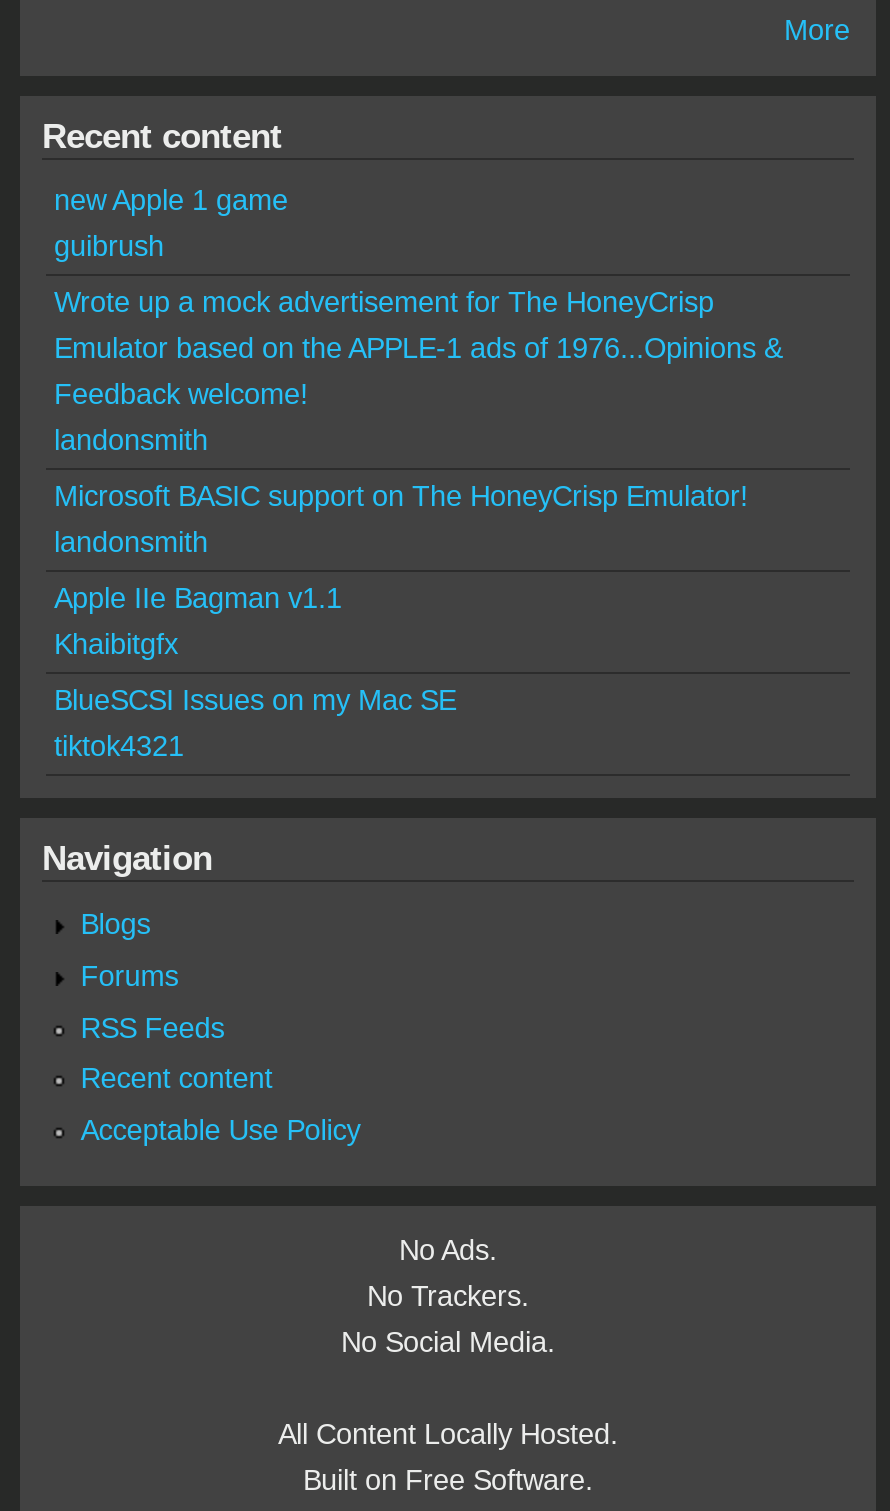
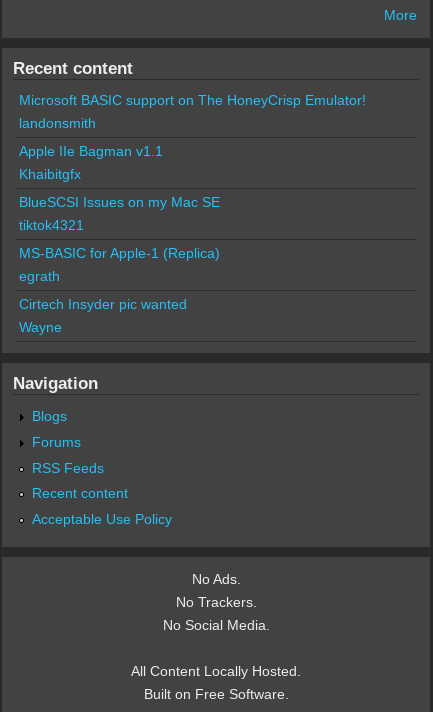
- new Apple 1 game
- guibrush
- Wrote up a mock advertisement for The HoneyCrisp
- Emulator based on the APPLE-1 ads of 1976...Opinions &
- Feedback welcome!
- landonsmith

moved up: Microsoft BASIC support on The HoneyCrisp Emulator! | landonsmith | Apple IIe Bagman v1.1 | Khaibitgfx | BlueSCSI Issues on my Mac SE | tiktok4321

+ MS-BASIC for Apple-1 (Replica)
+ egrath
+ Cirtech Insyder pic wanted
+ Wayne
